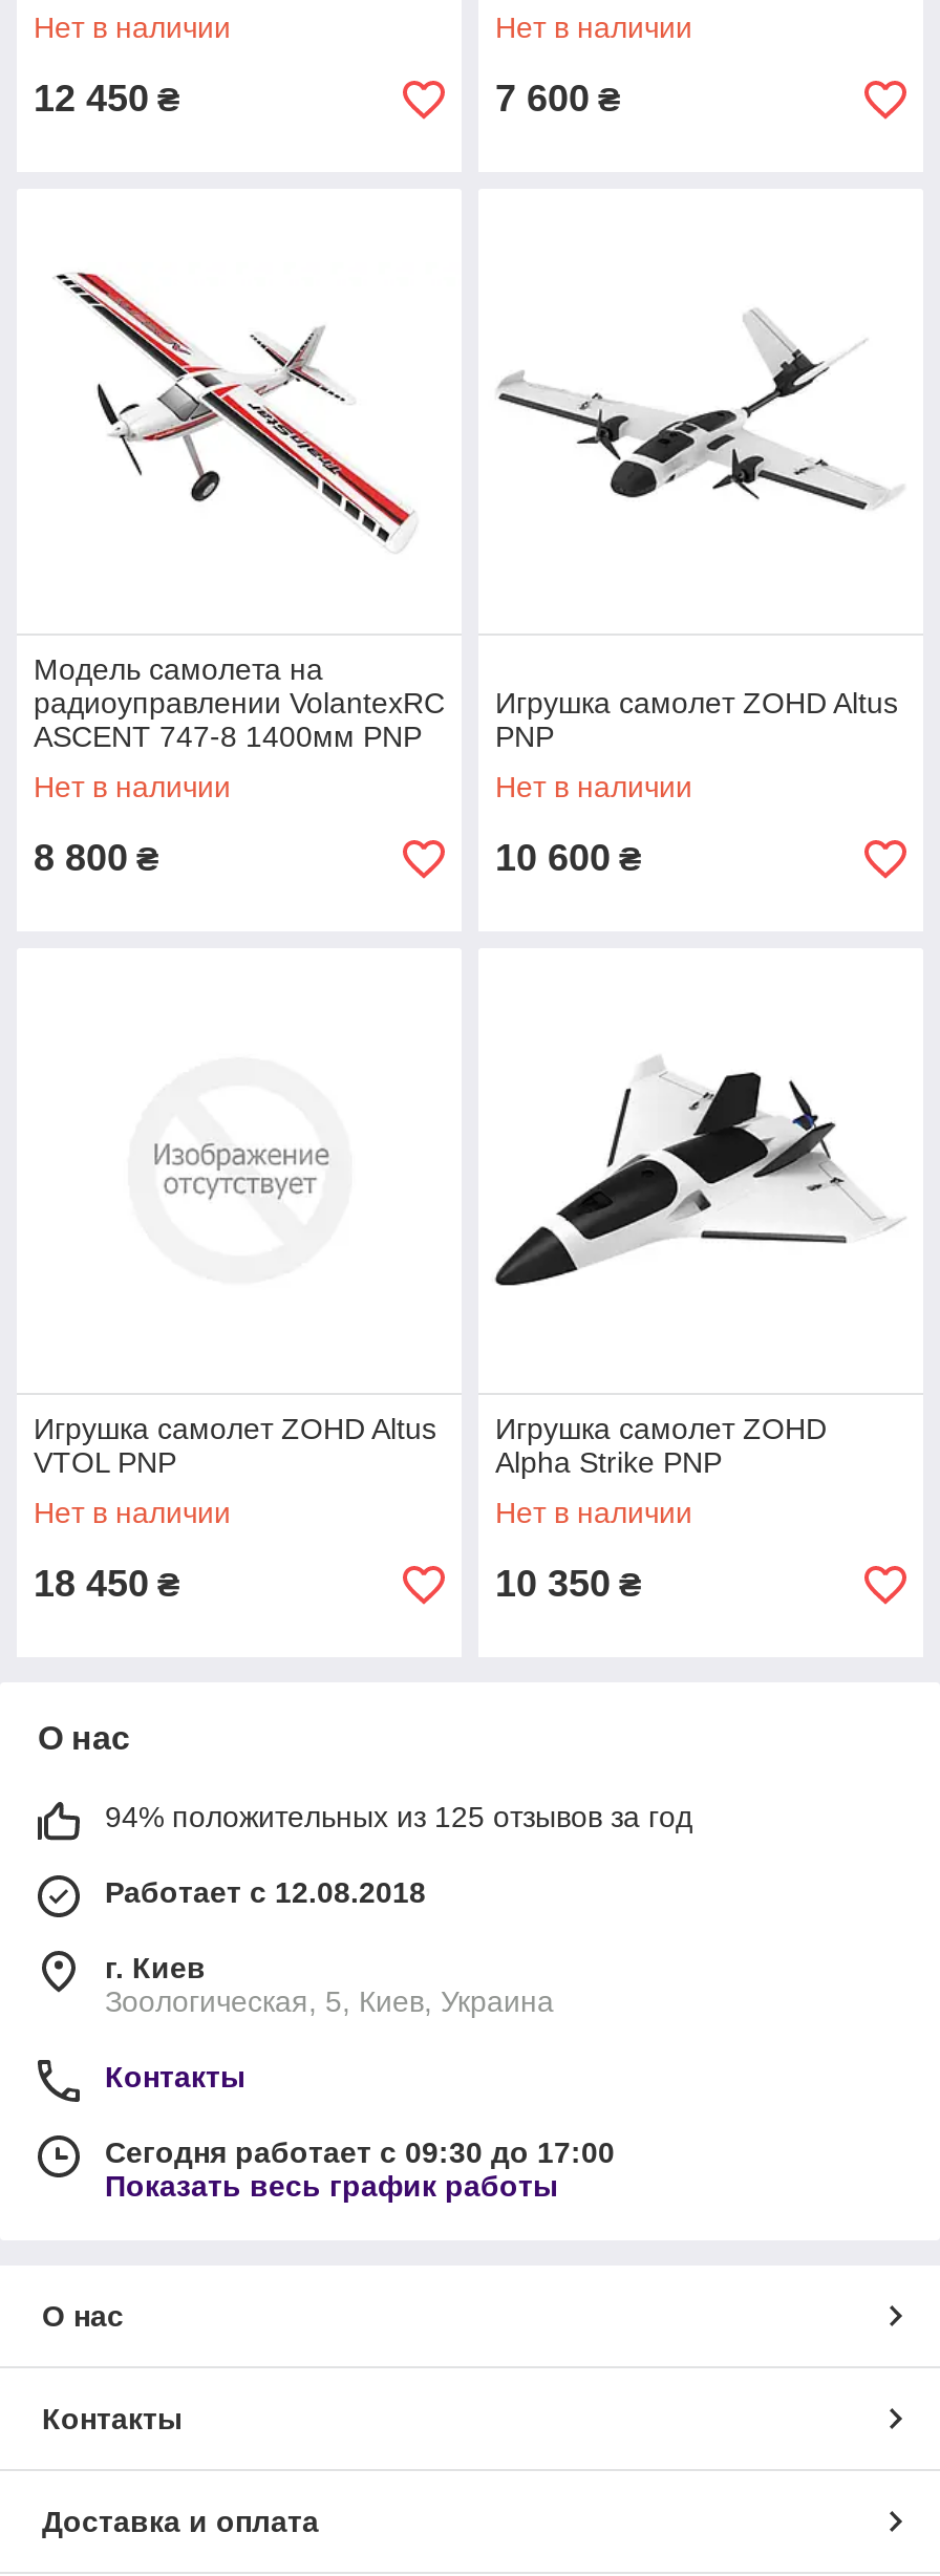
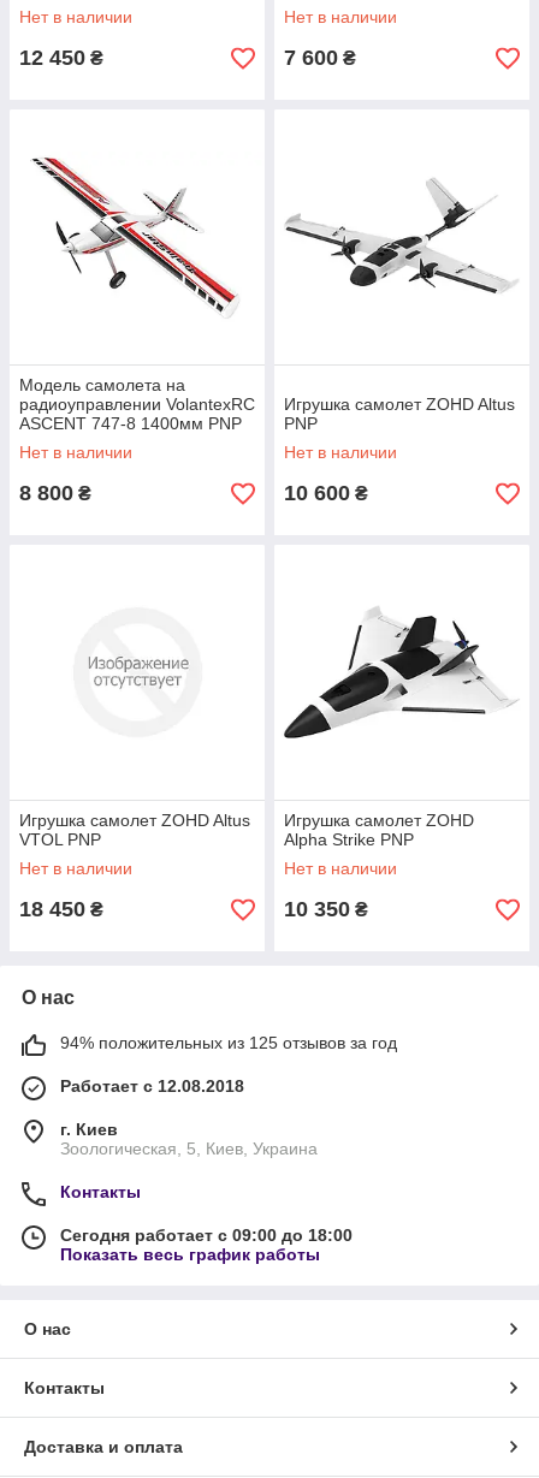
- Сегодня работает с 09:30 до 17:00
+ Сегодня работает с 09:00 до 18:00
